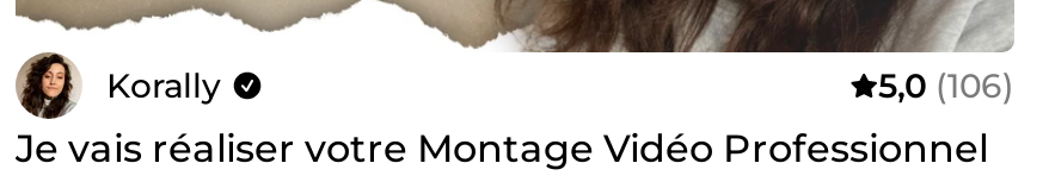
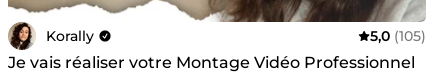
- 5,0 (106)
+ 5,0 (105)
